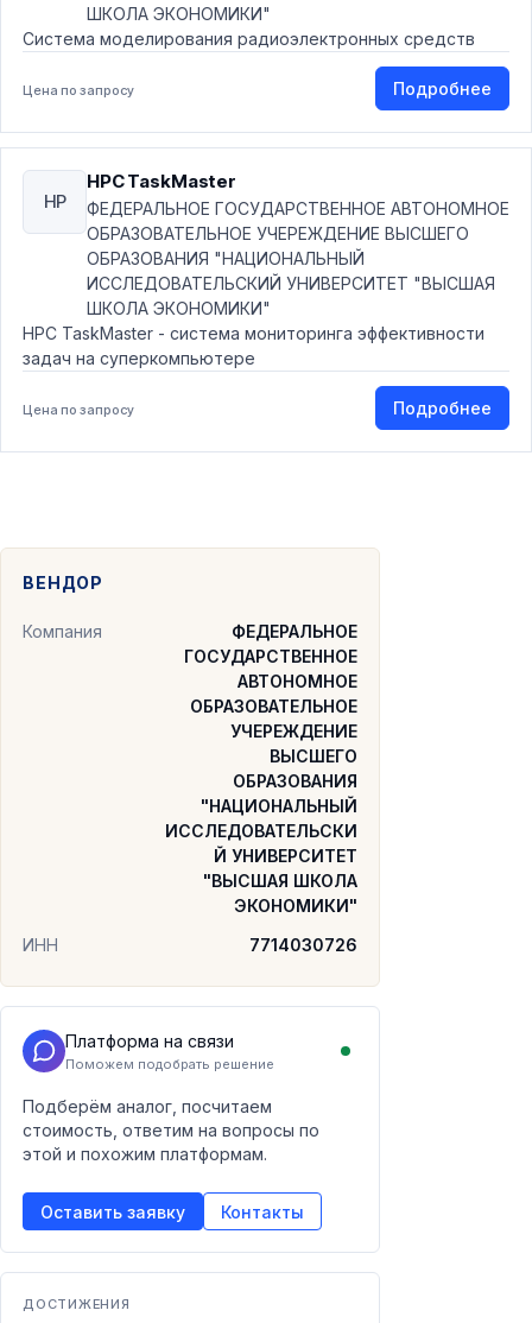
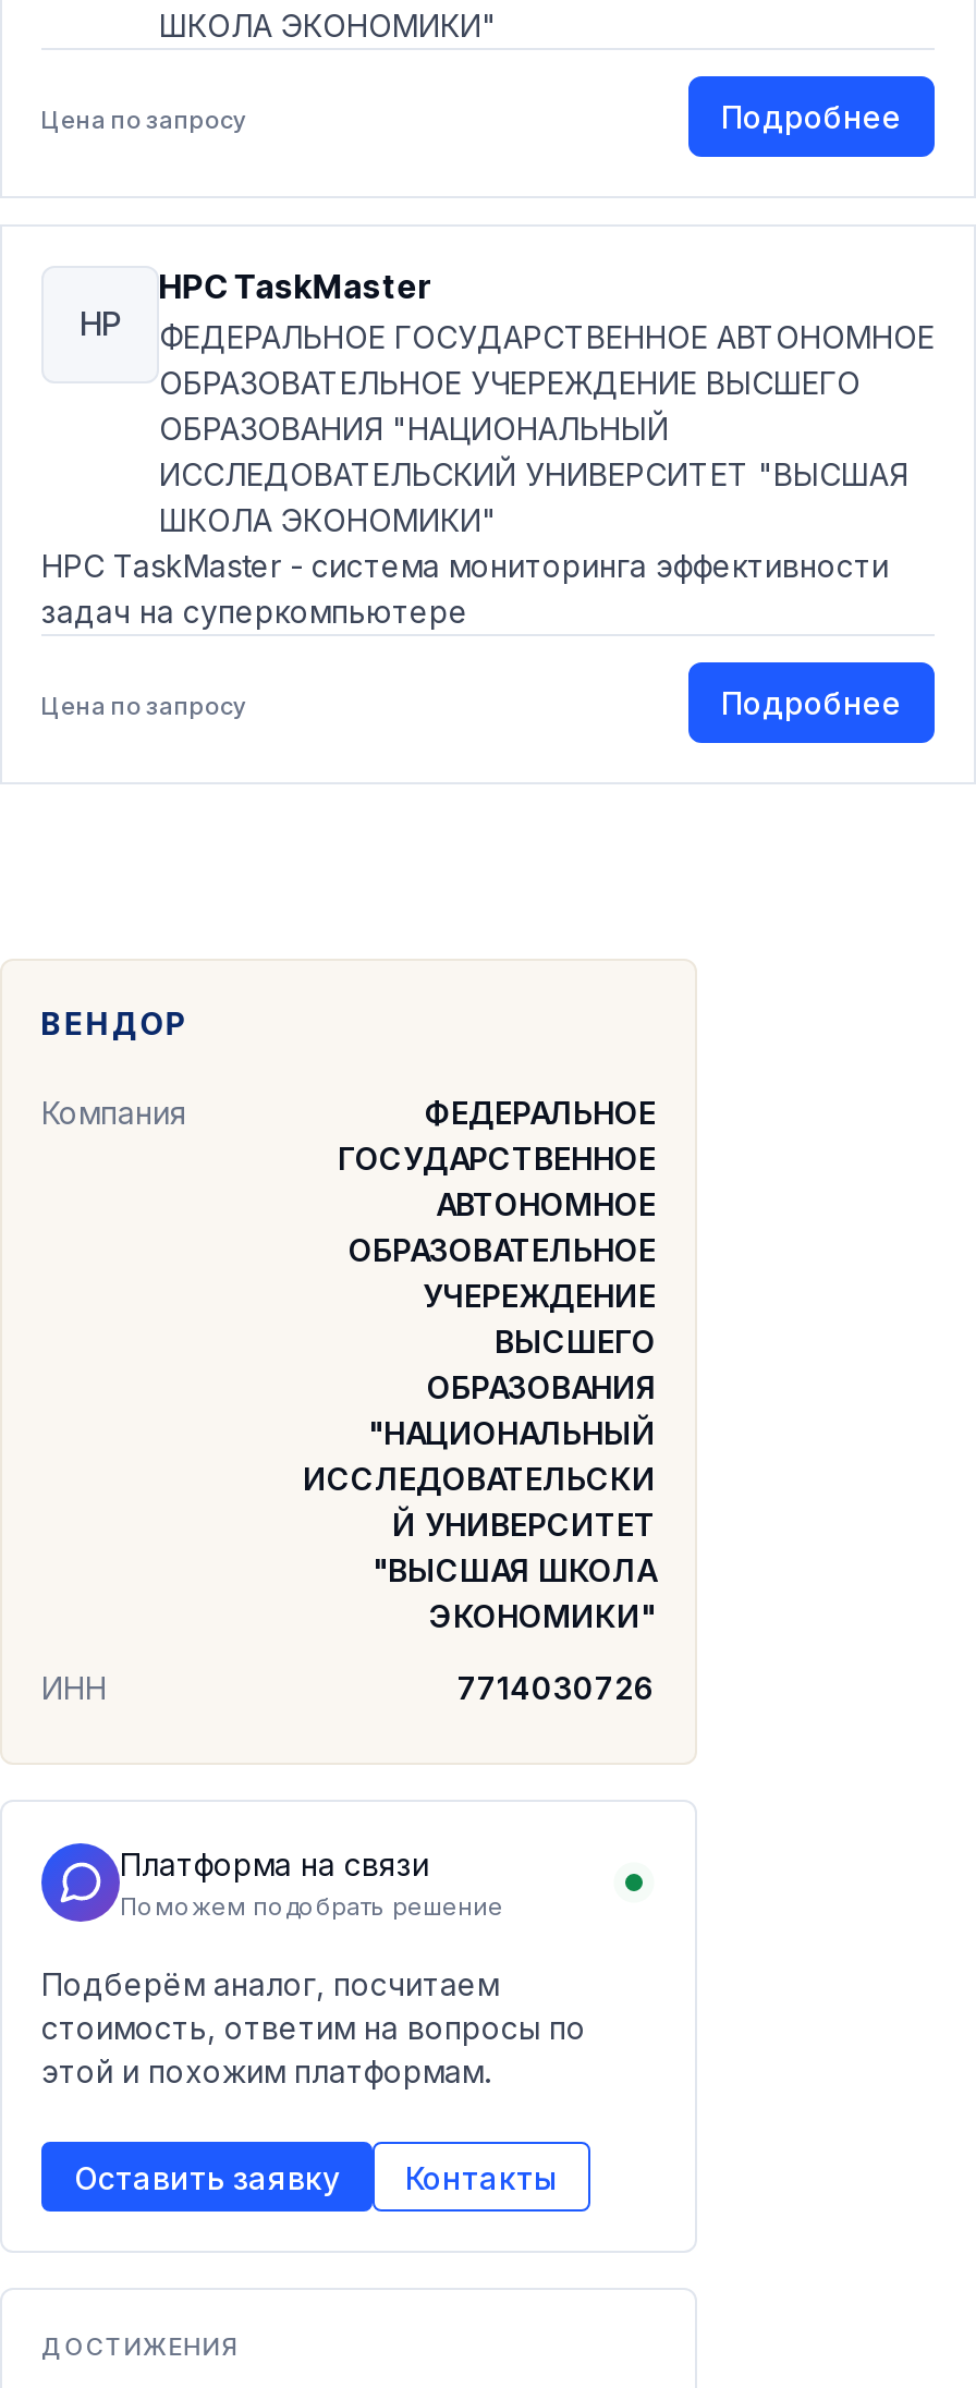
- Система моделирования радиоэлектронных средств
